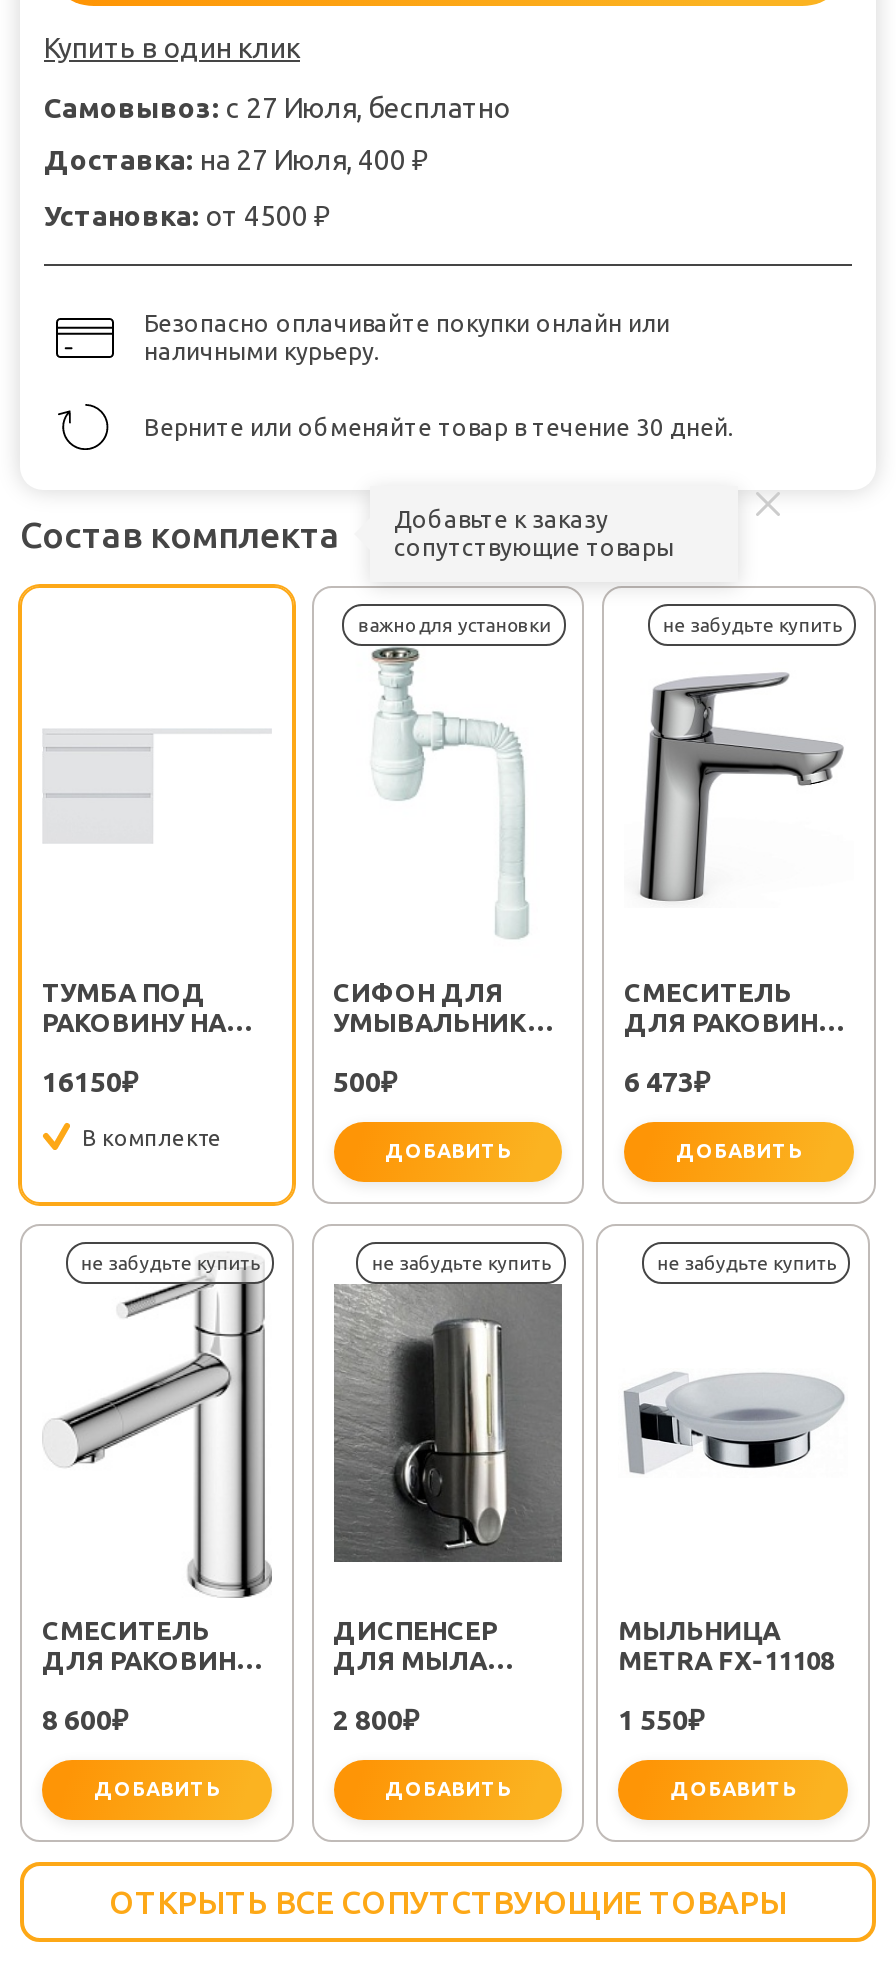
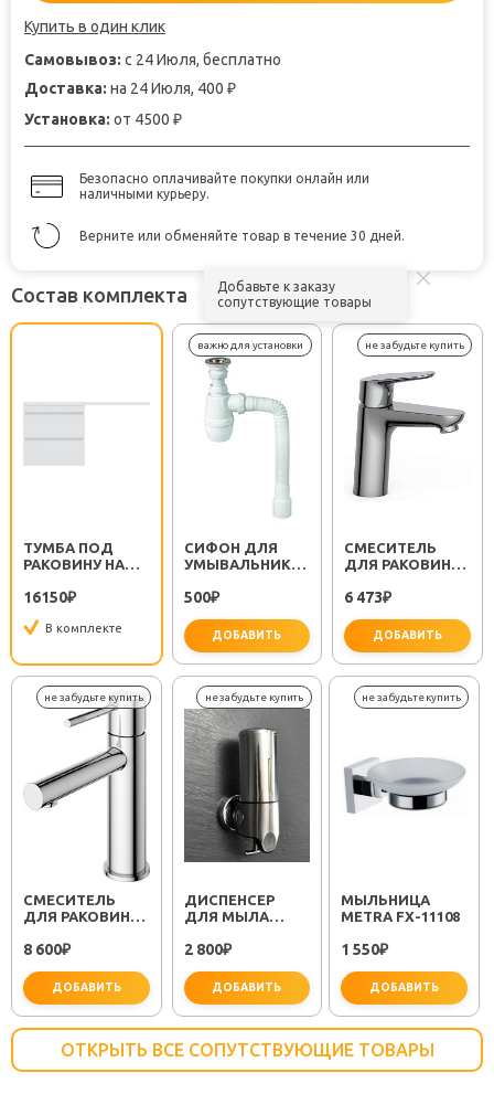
- Самовывоз: с 27 Июля, бесплатно
+ Самовывоз: с 24 Июля, бесплатно

- Доставка: на 27 Июля, 400 ₽
+ Доставка: на 24 Июля, 400 ₽
